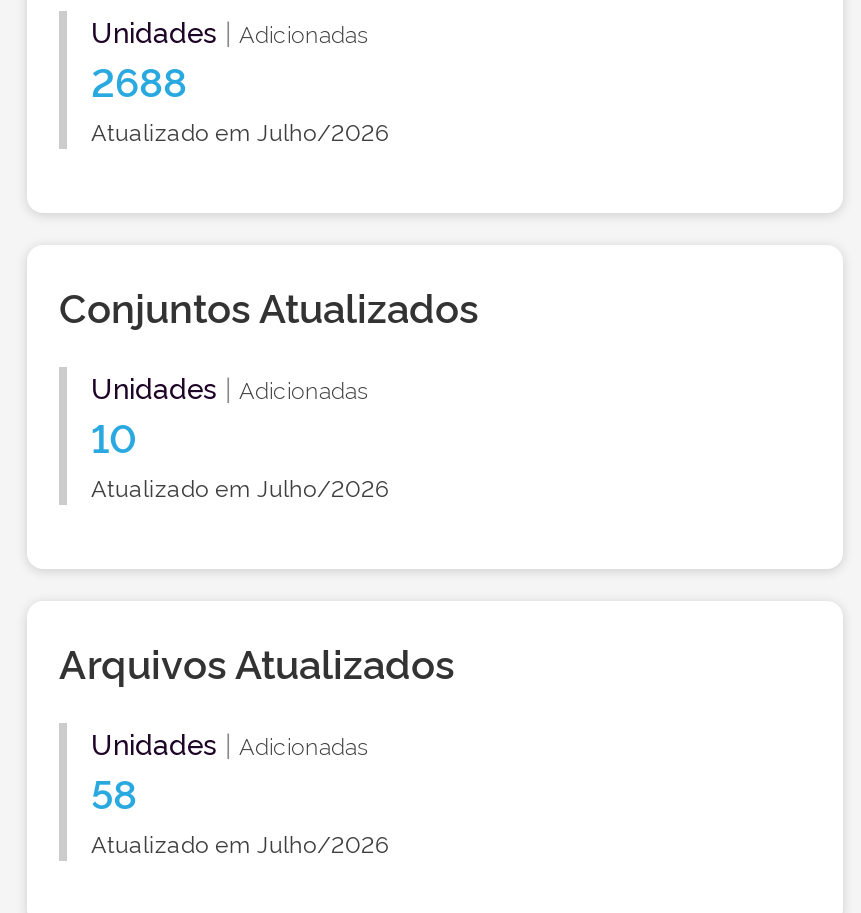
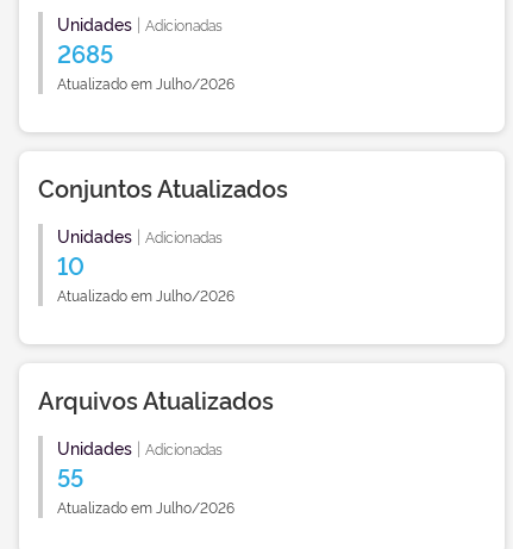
- 2688
+ 2685

- 58
+ 55
